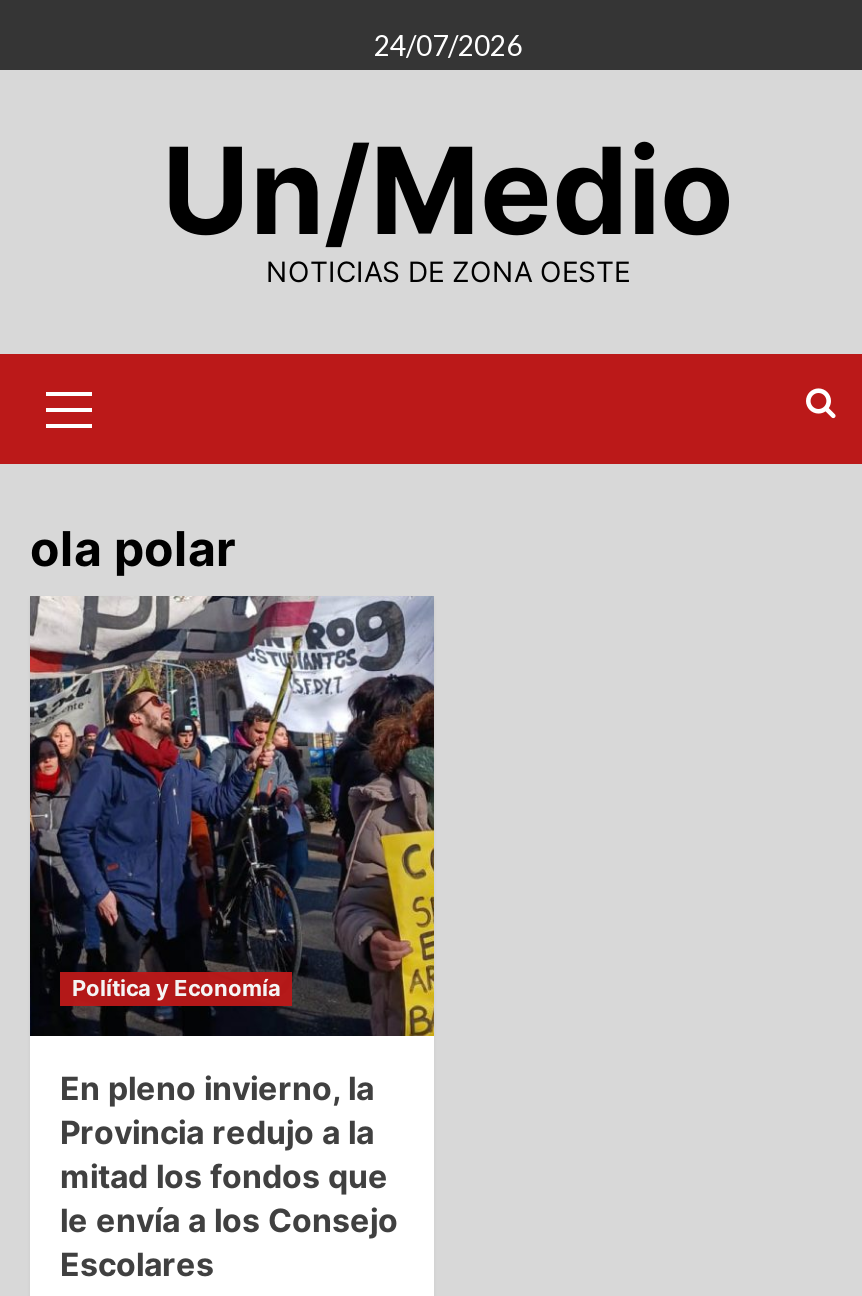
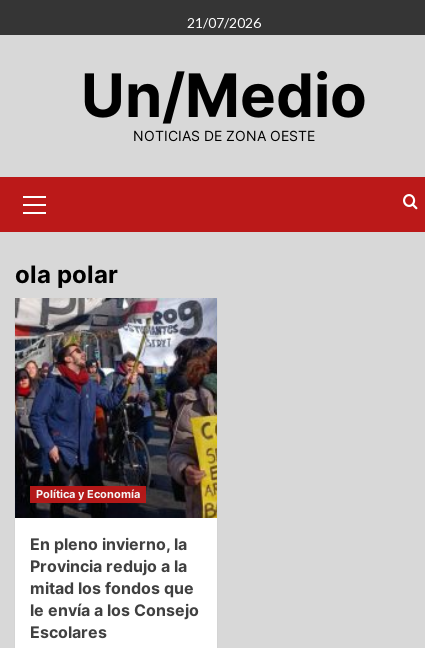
- 24/07/2026
+ 21/07/2026
